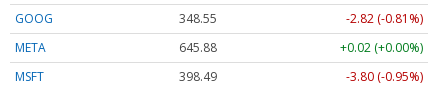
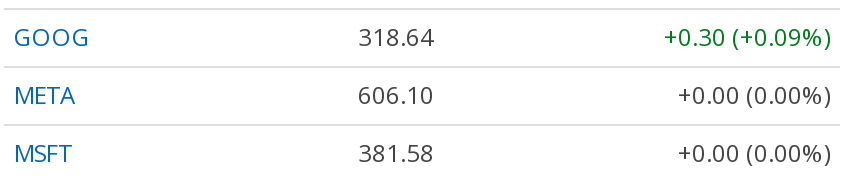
- 348.55
+ 318.64

- -2.82 (-0.81%)
+ +0.30 (+0.09%)

- 645.88
+ 606.10

- +0.02 (+0.00%)
+ +0.00 (0.00%)

- 398.49
+ 381.58

- -3.80 (-0.95%)
+ +0.00 (0.00%)
